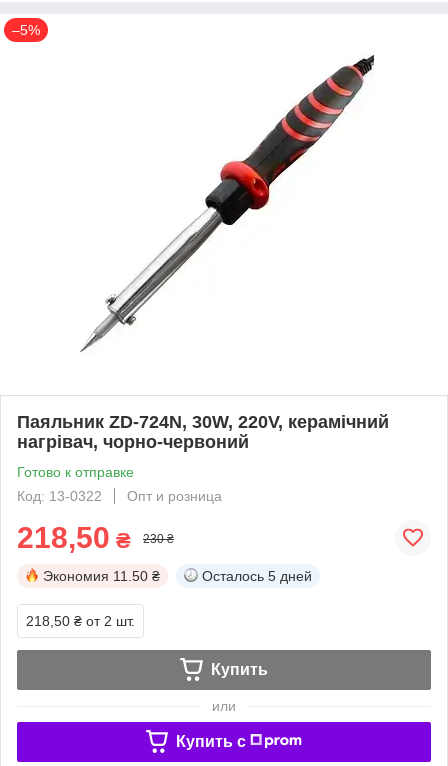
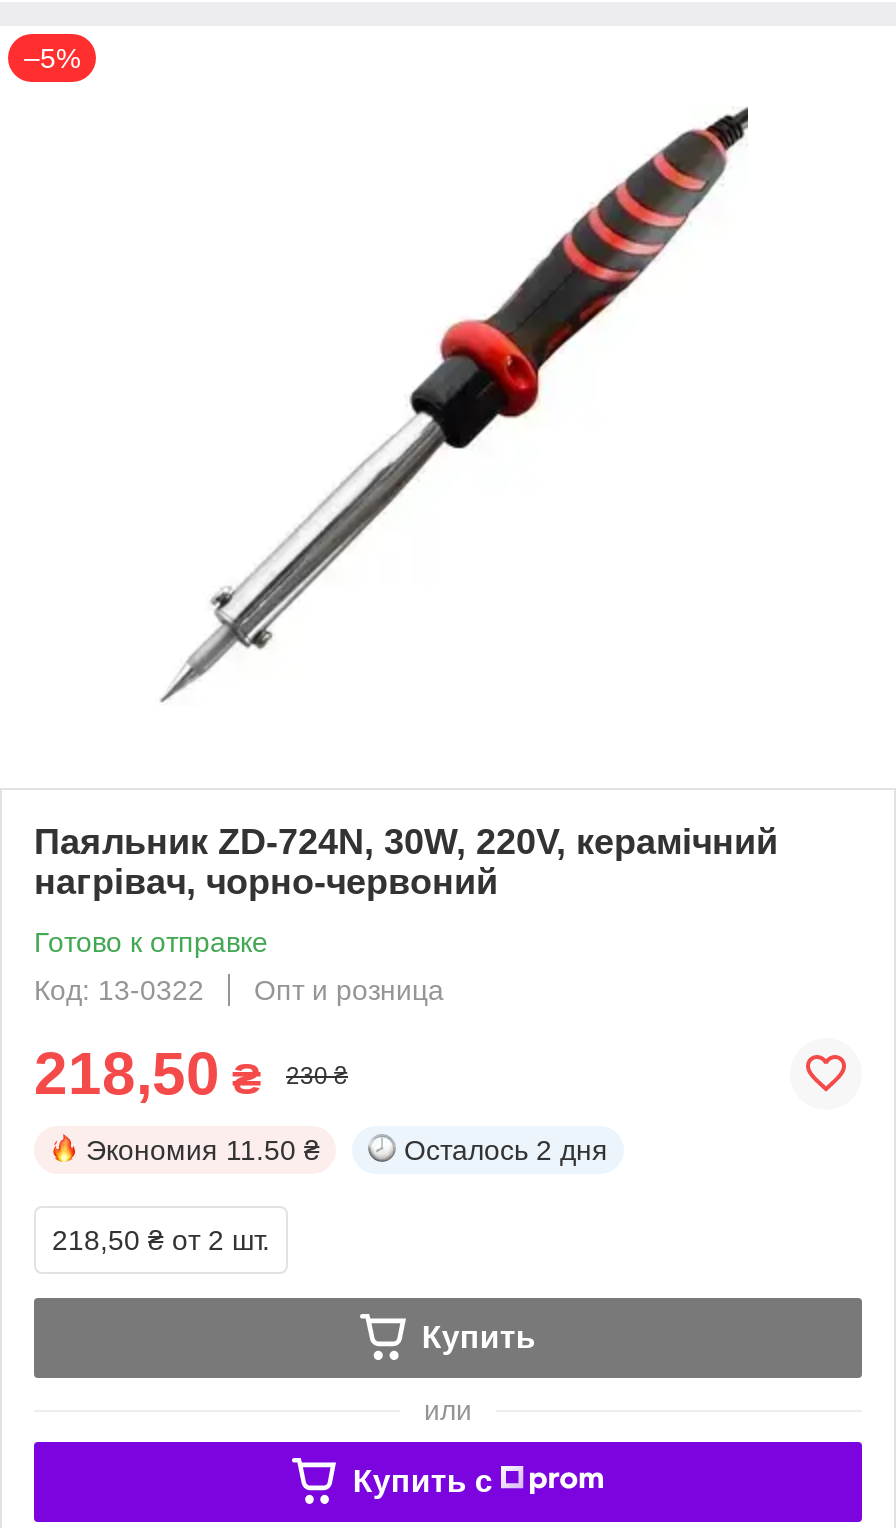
- Осталось 5 дней
+ Осталось 2 дня
